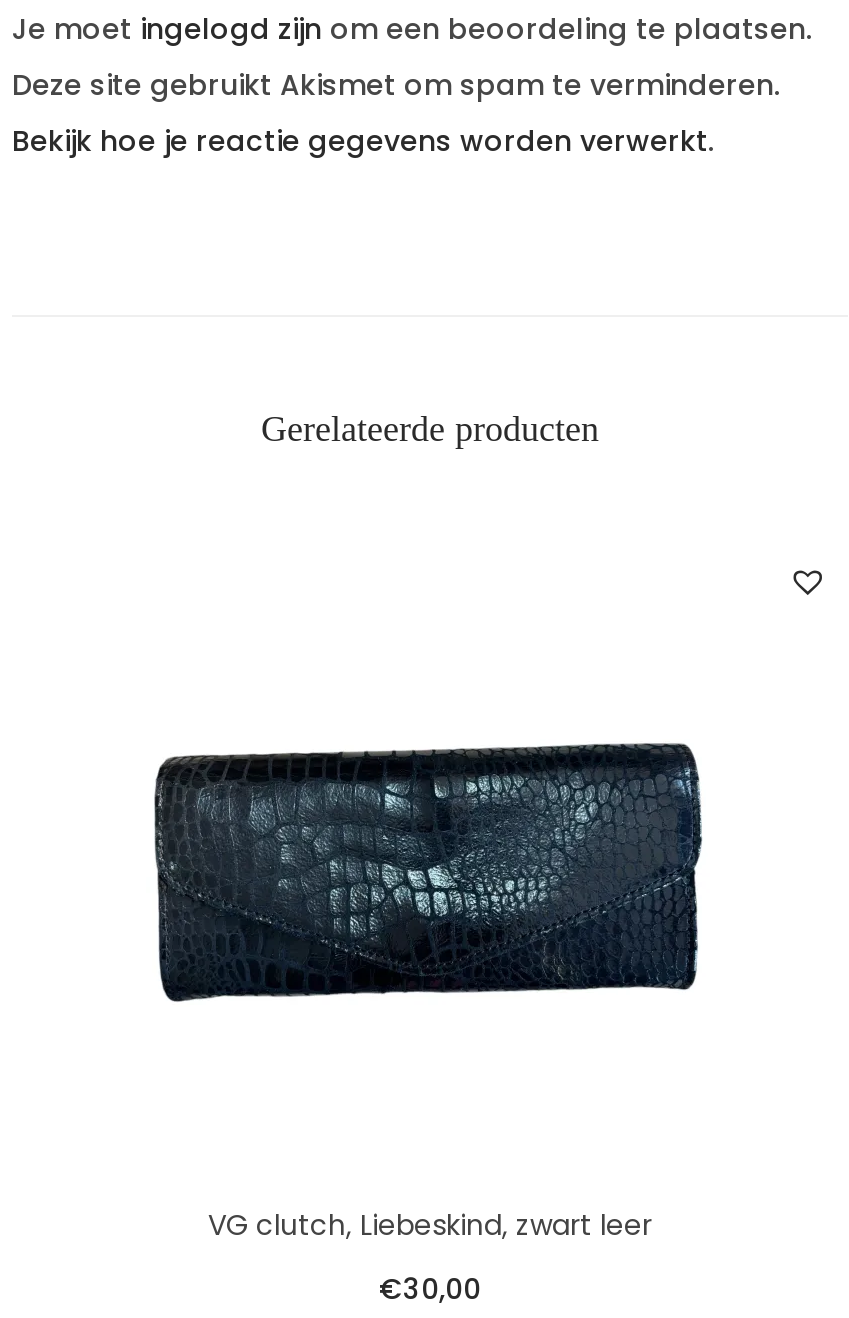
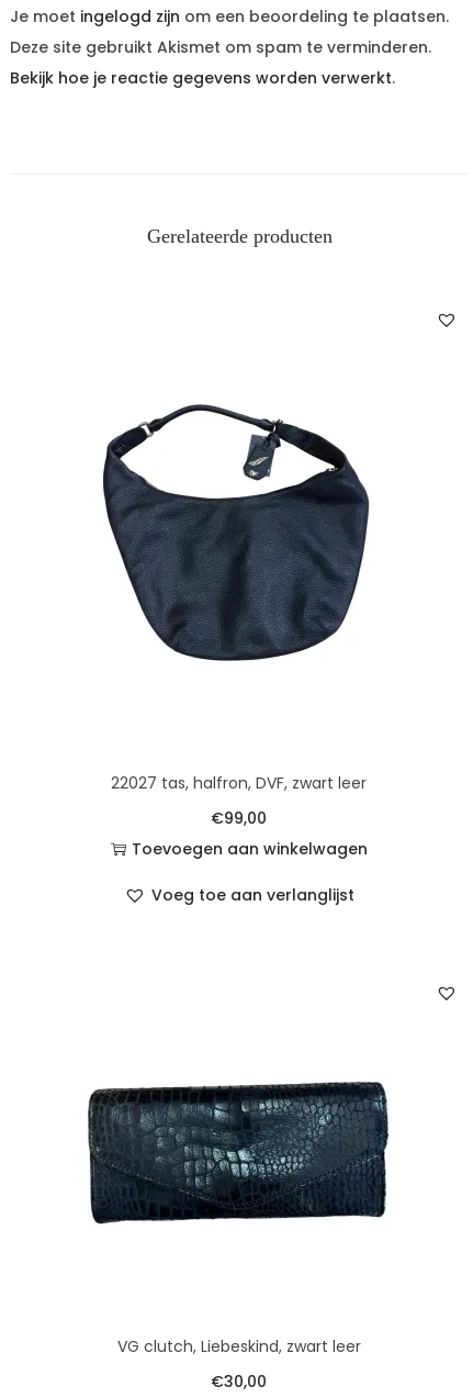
+ [image]

+ 22027 tas, halfron, DVF, zwart leer
+ €99,00
+ Toevoegen aan winkelwagen
+ Voeg toe aan verlanglijst
